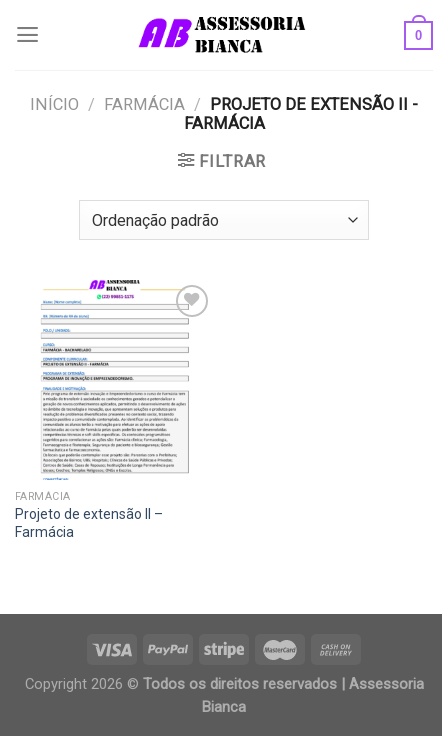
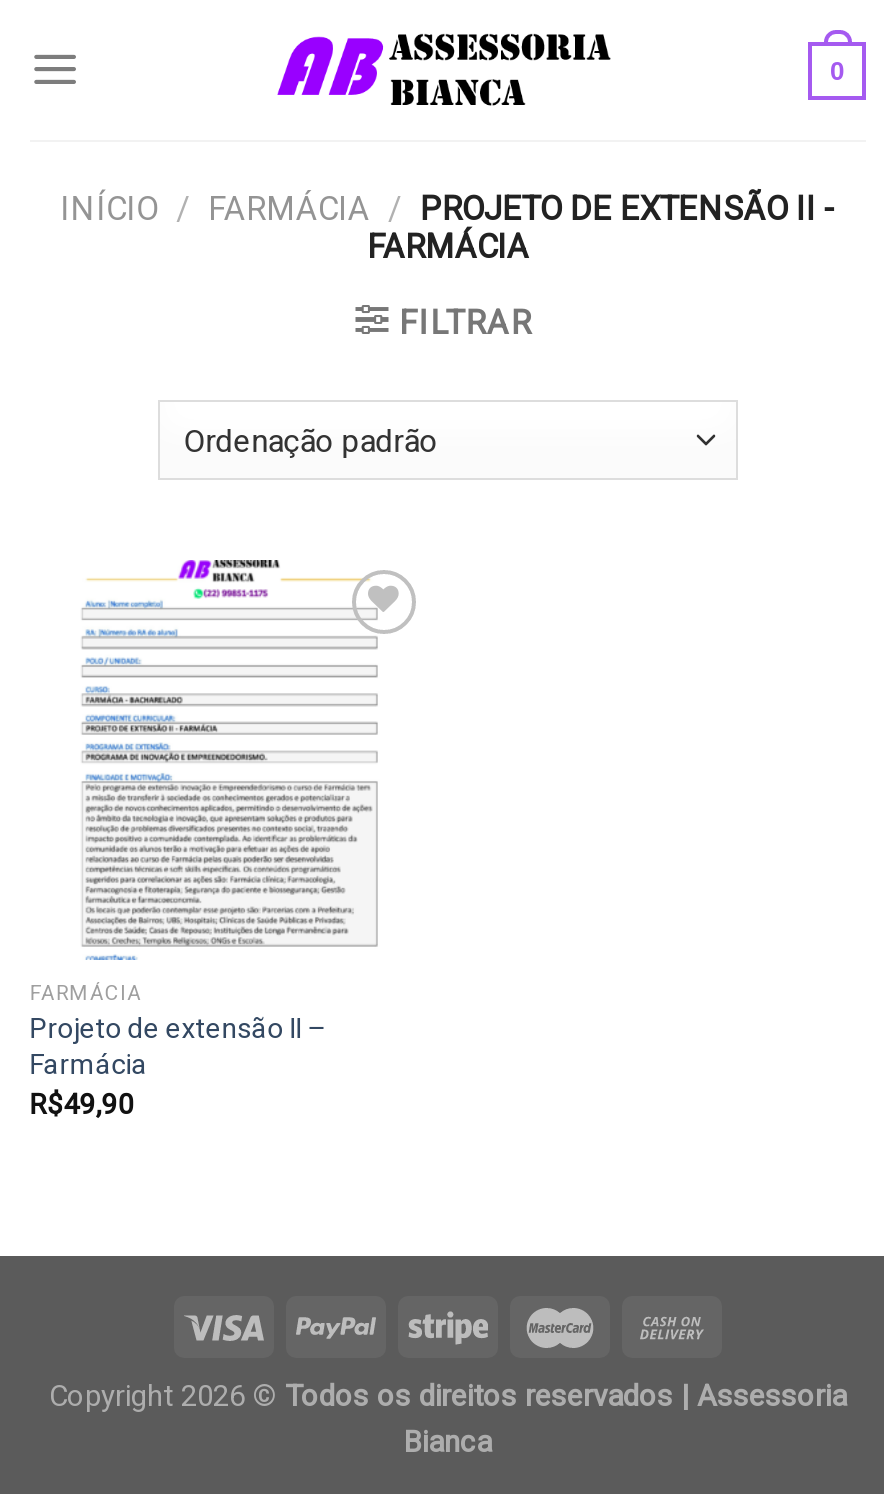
+ R$49,90
